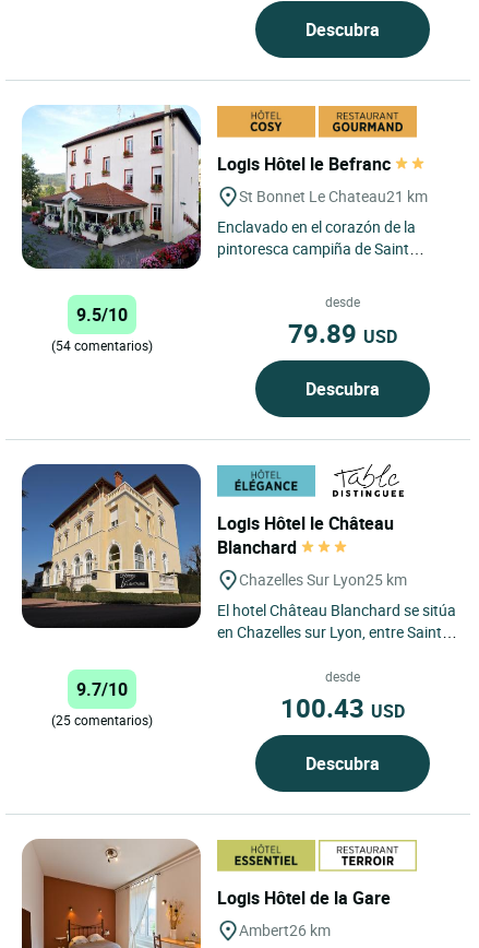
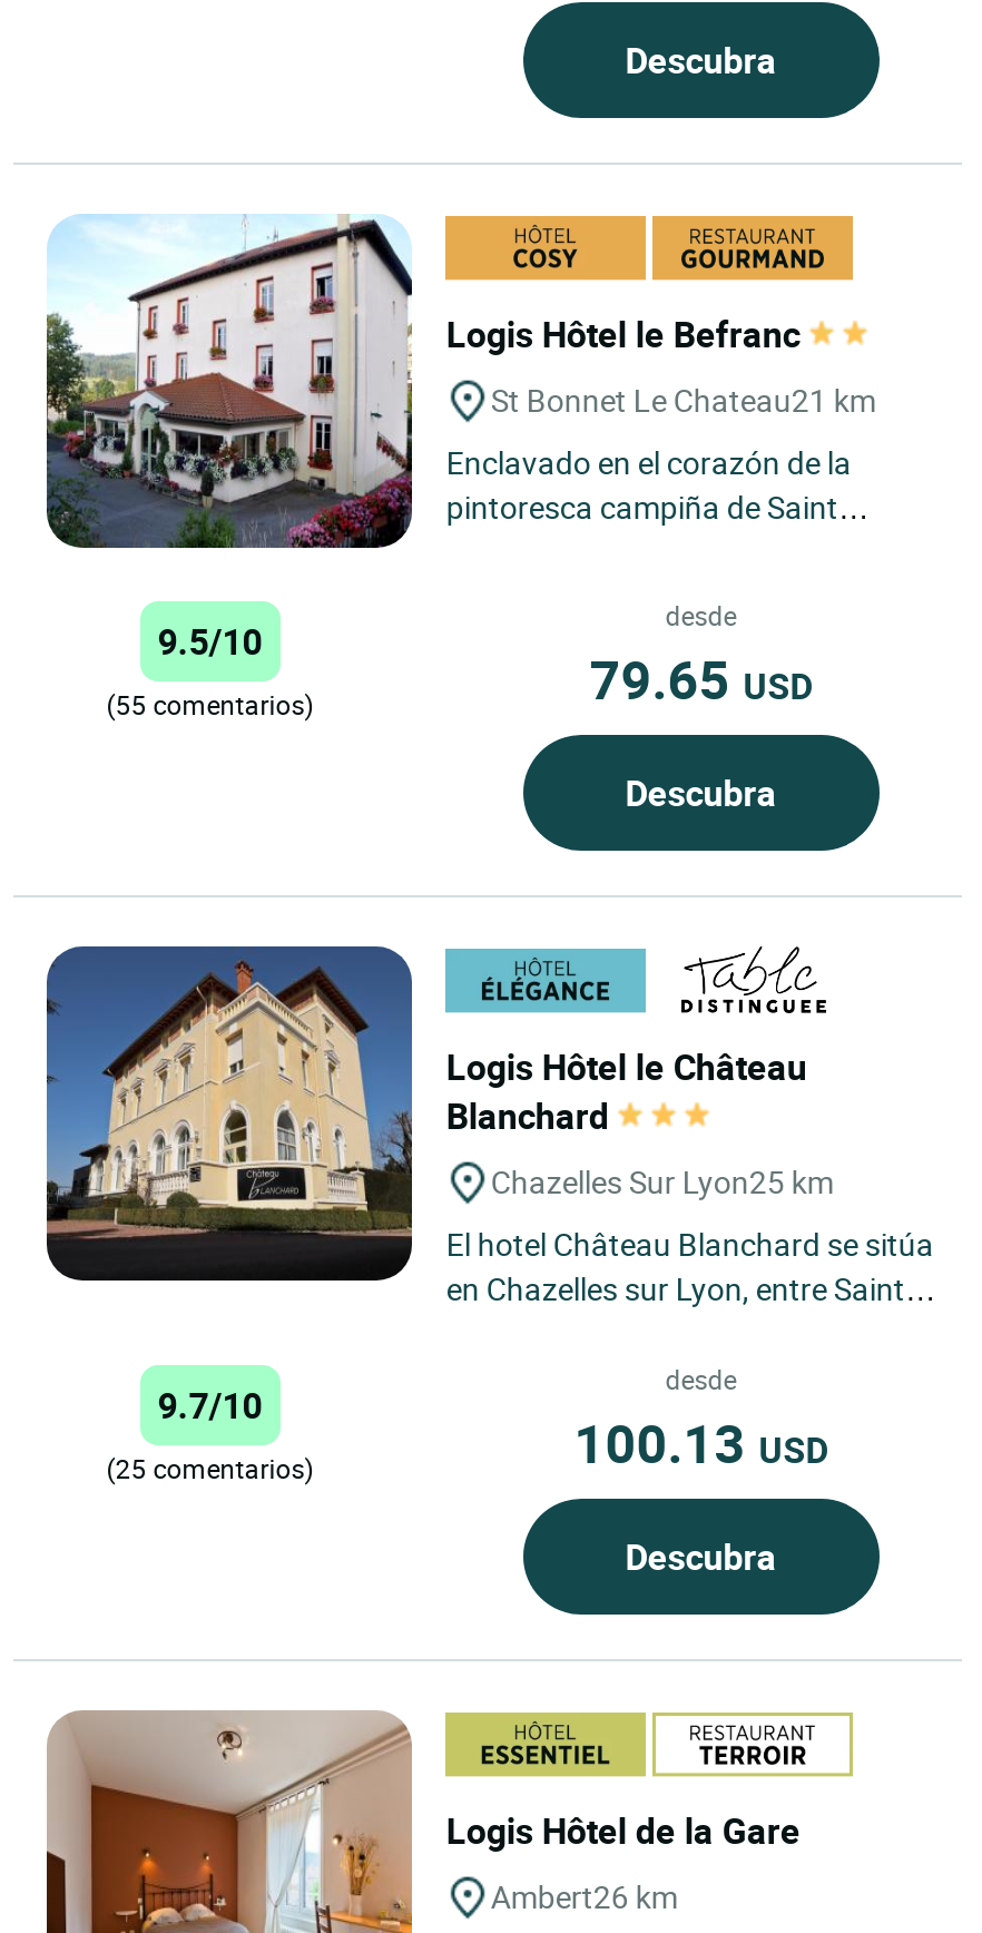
- 79.89 USD
+ 79.65 USD

- (54 comentarios)
+ (55 comentarios)

- 100.43 USD
+ 100.13 USD
